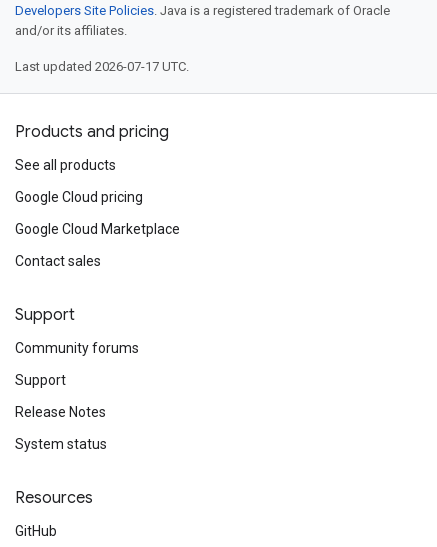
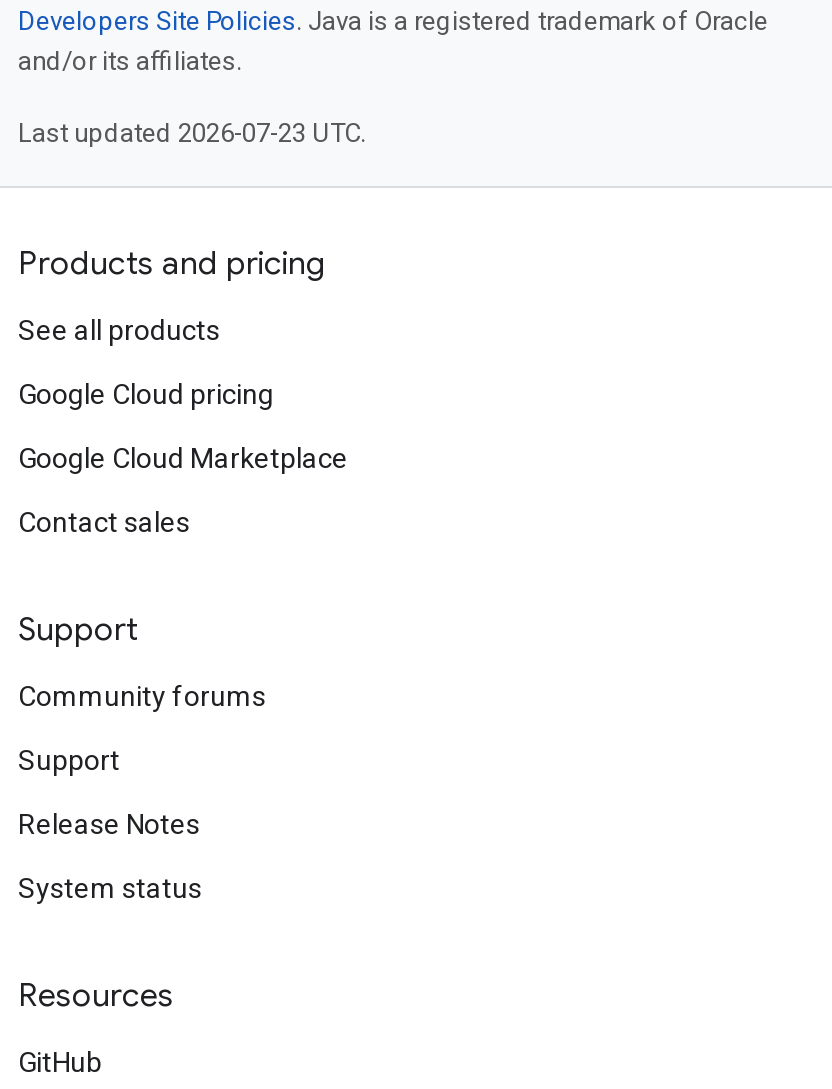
- Last updated 2026-07-17 UTC.
+ Last updated 2026-07-23 UTC.
